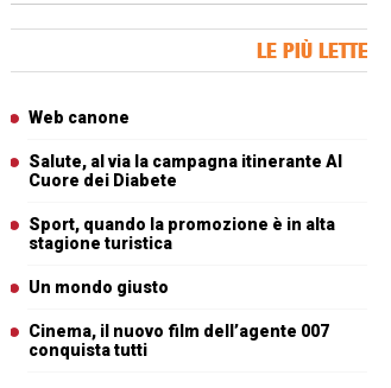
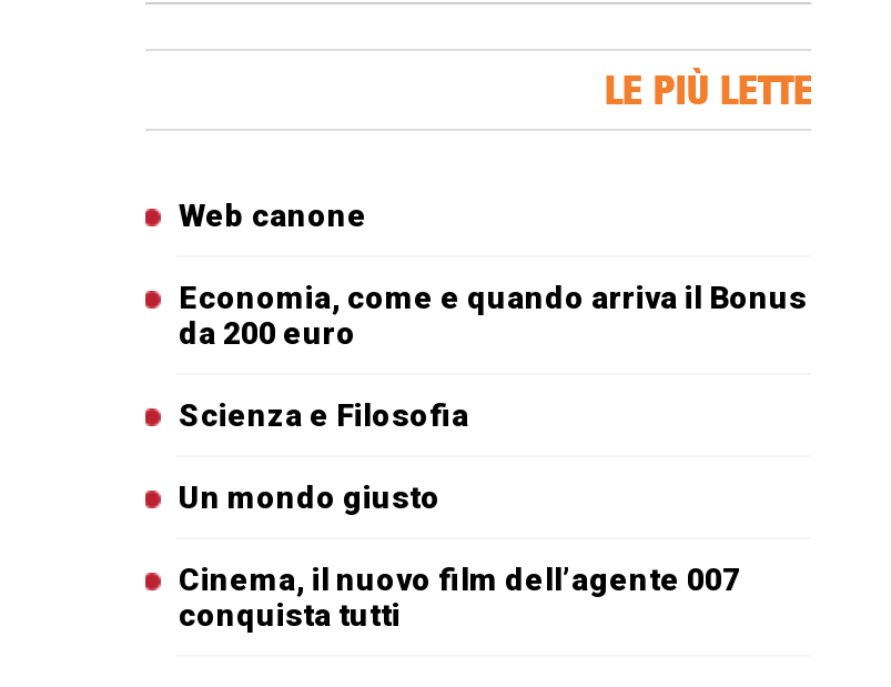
- Salute, al via la campagna itinerante Al
- Cuore dei Diabete
+ Economia, come e quando arriva il Bonus
+ da 200 euro

- Sport, quando la promozione è in alta
- stagione turistica
+ Scienza e Filosofia
